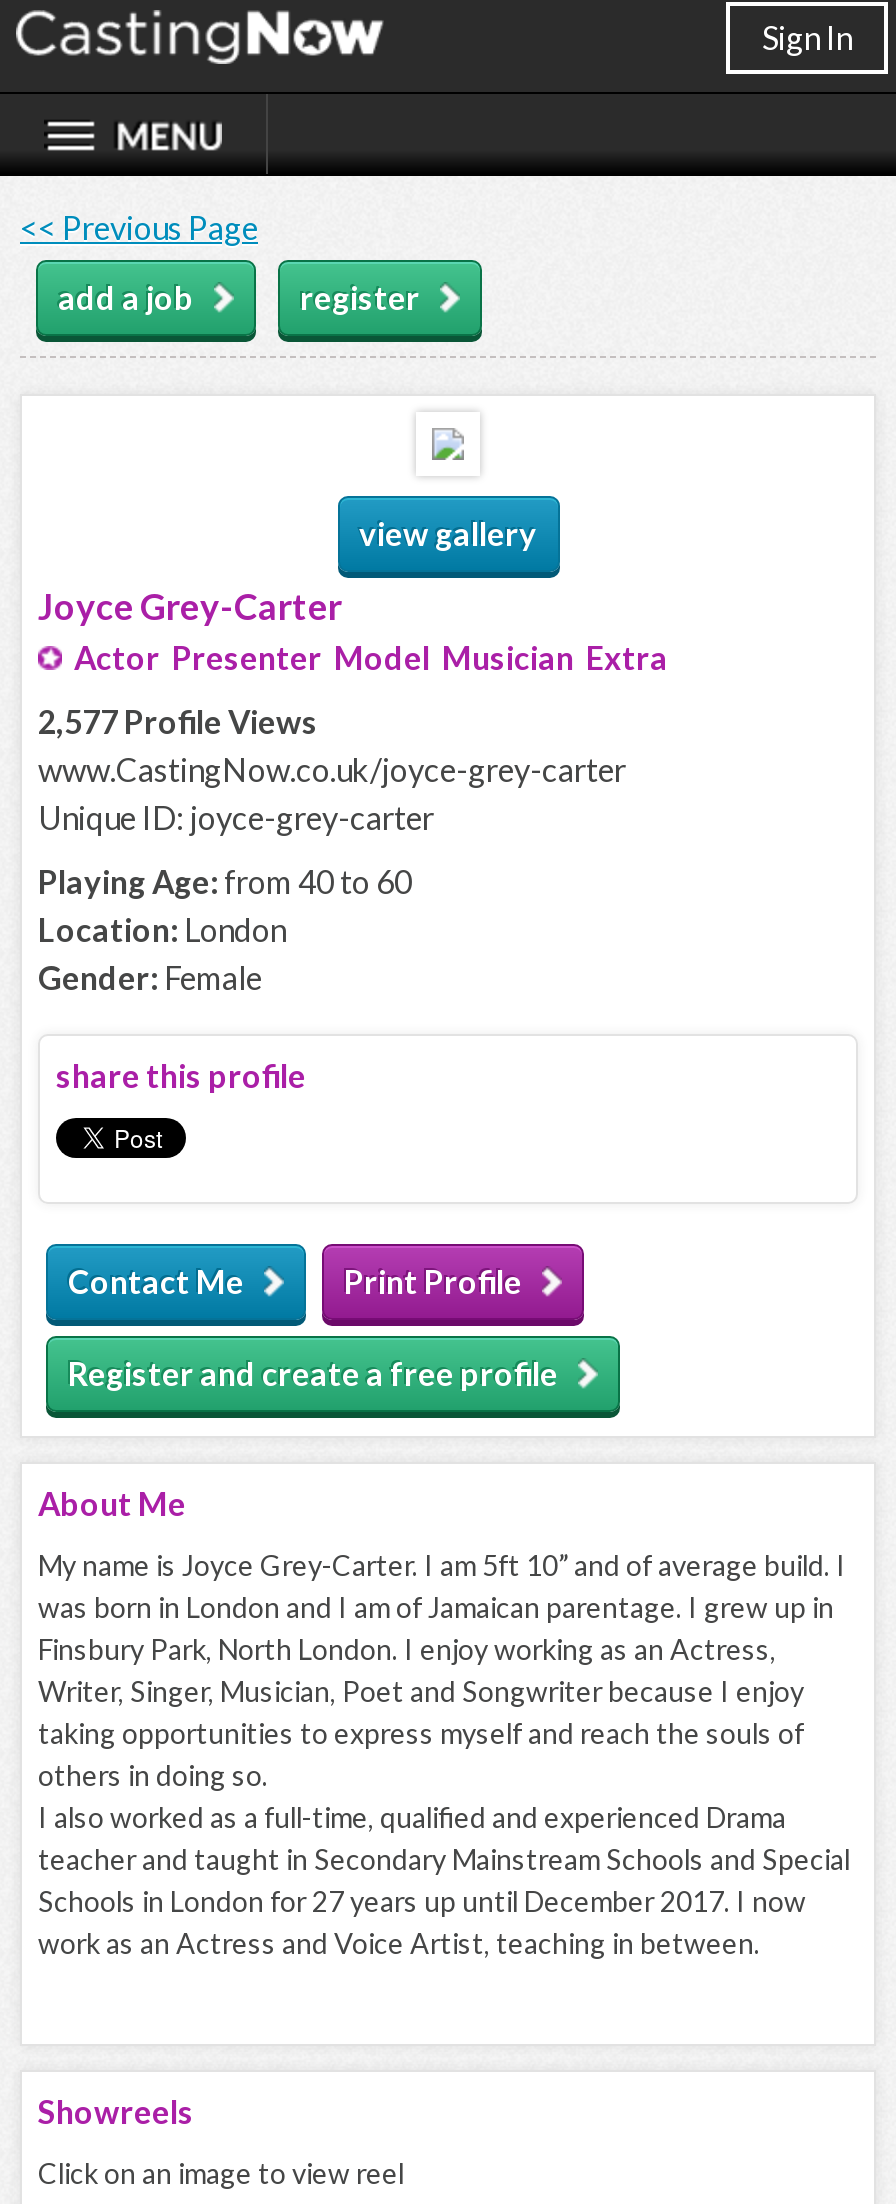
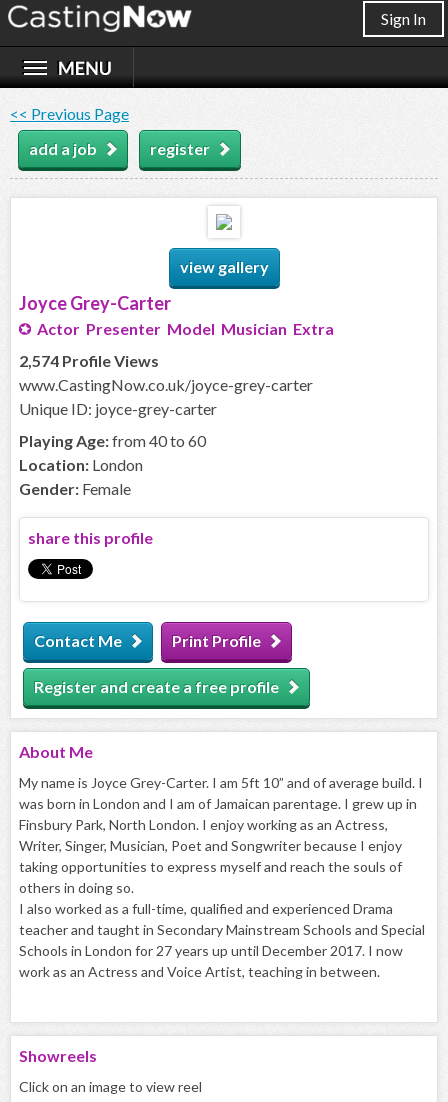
- 2,577 Profile Views
+ 2,574 Profile Views
